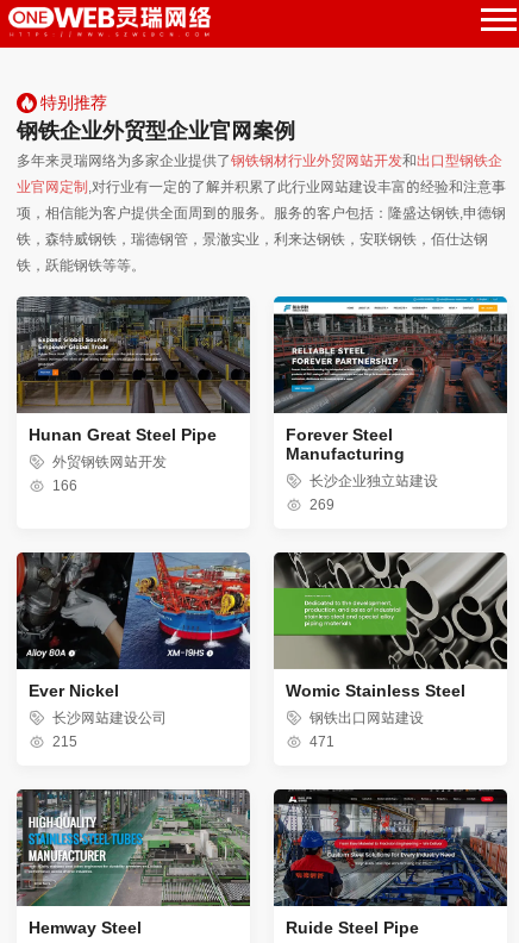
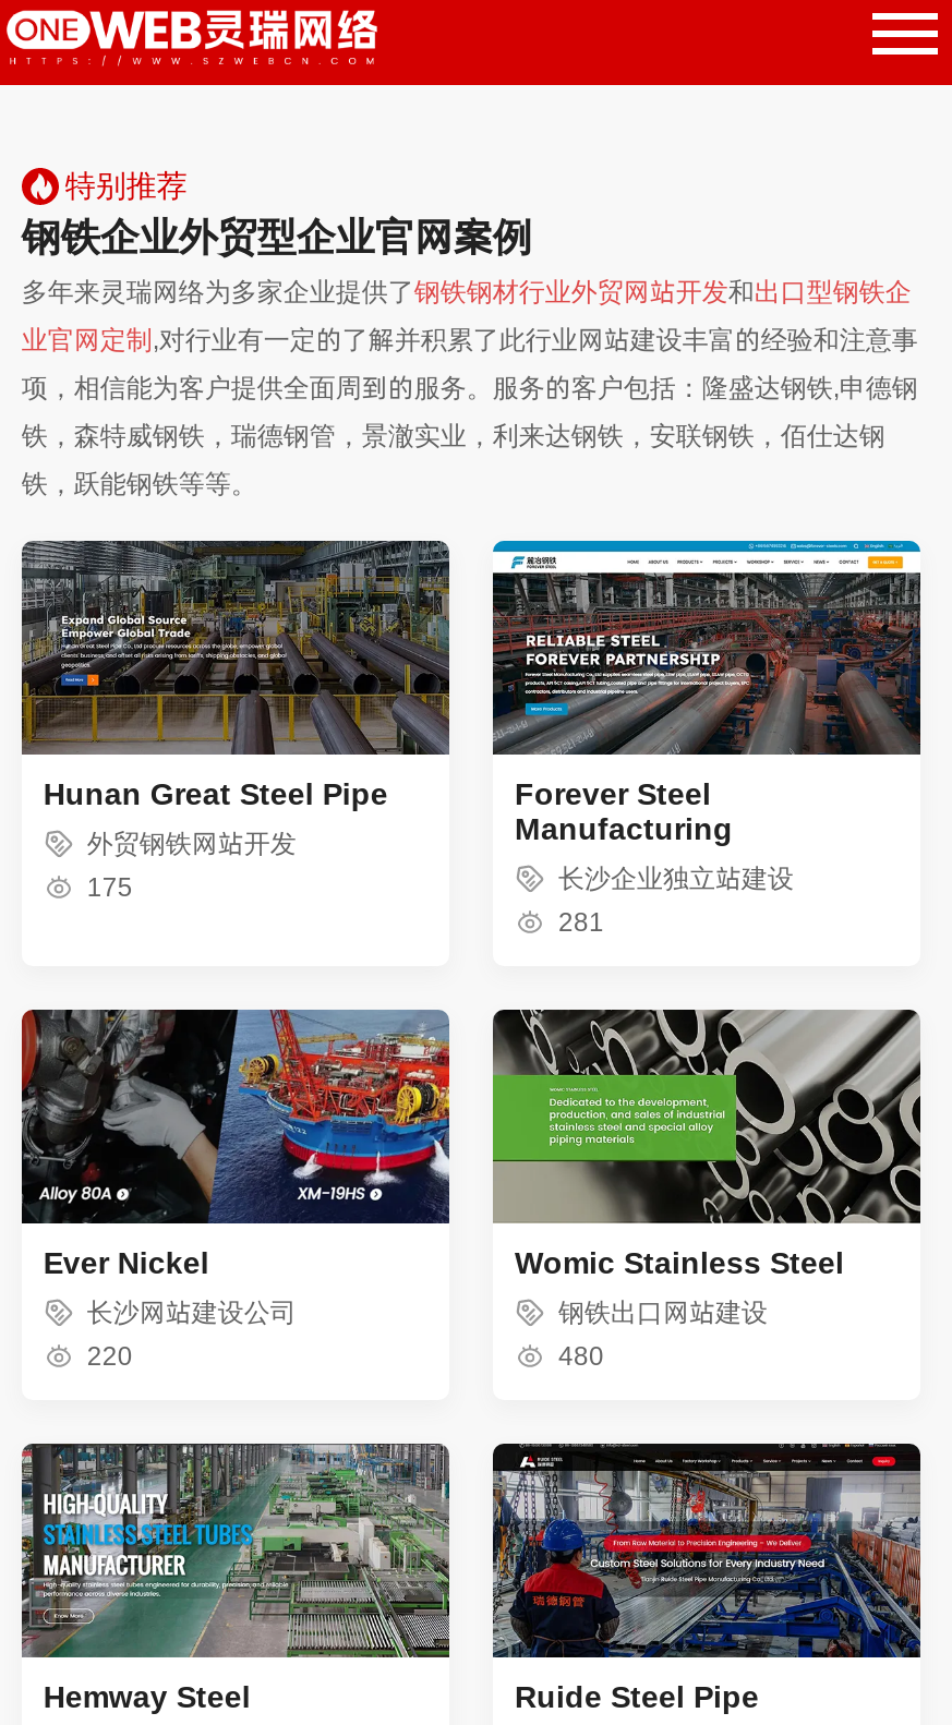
- 166
+ 175

- 269
+ 281

- 215
+ 220

- 471
+ 480
